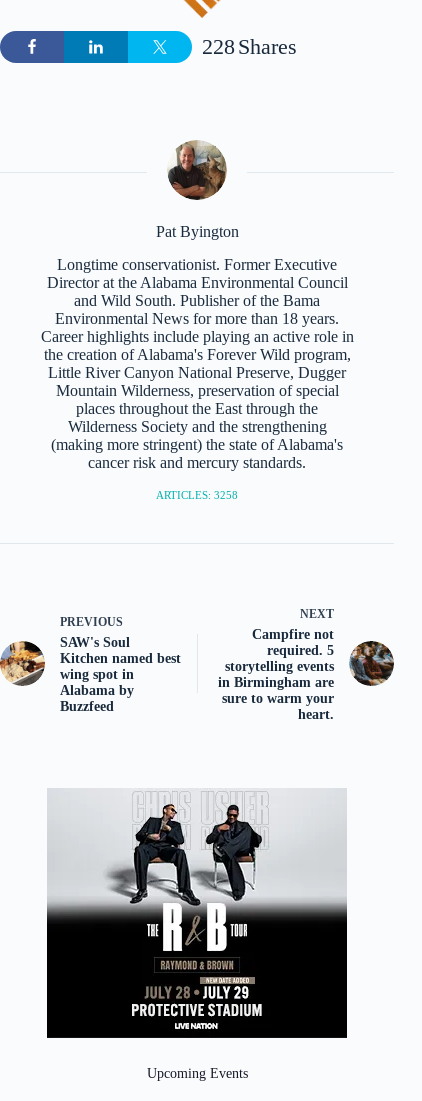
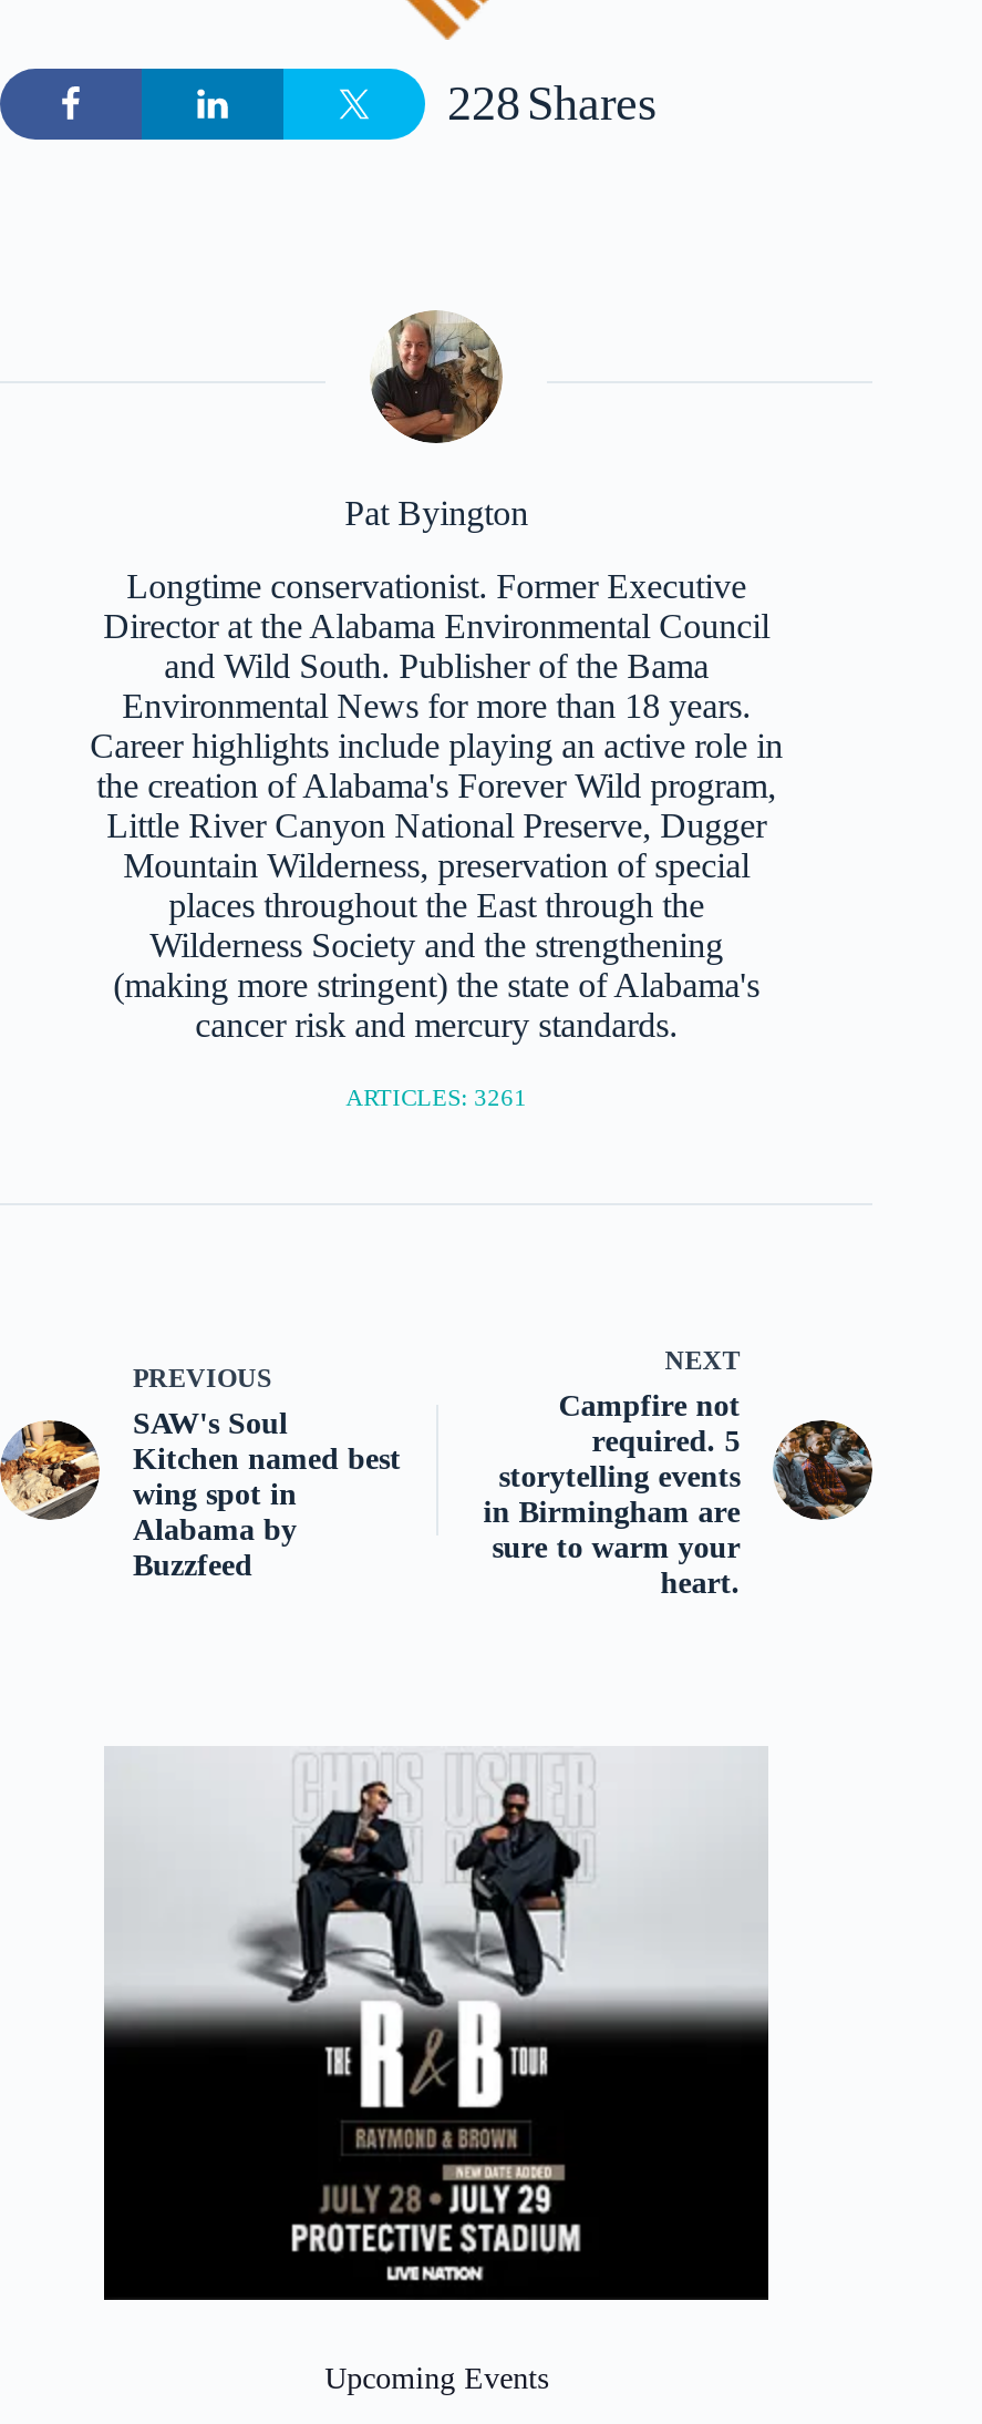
- ARTICLES: 3258
+ ARTICLES: 3261
